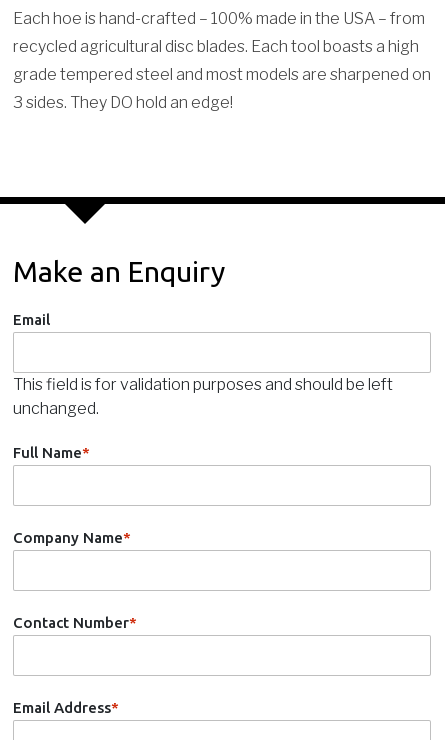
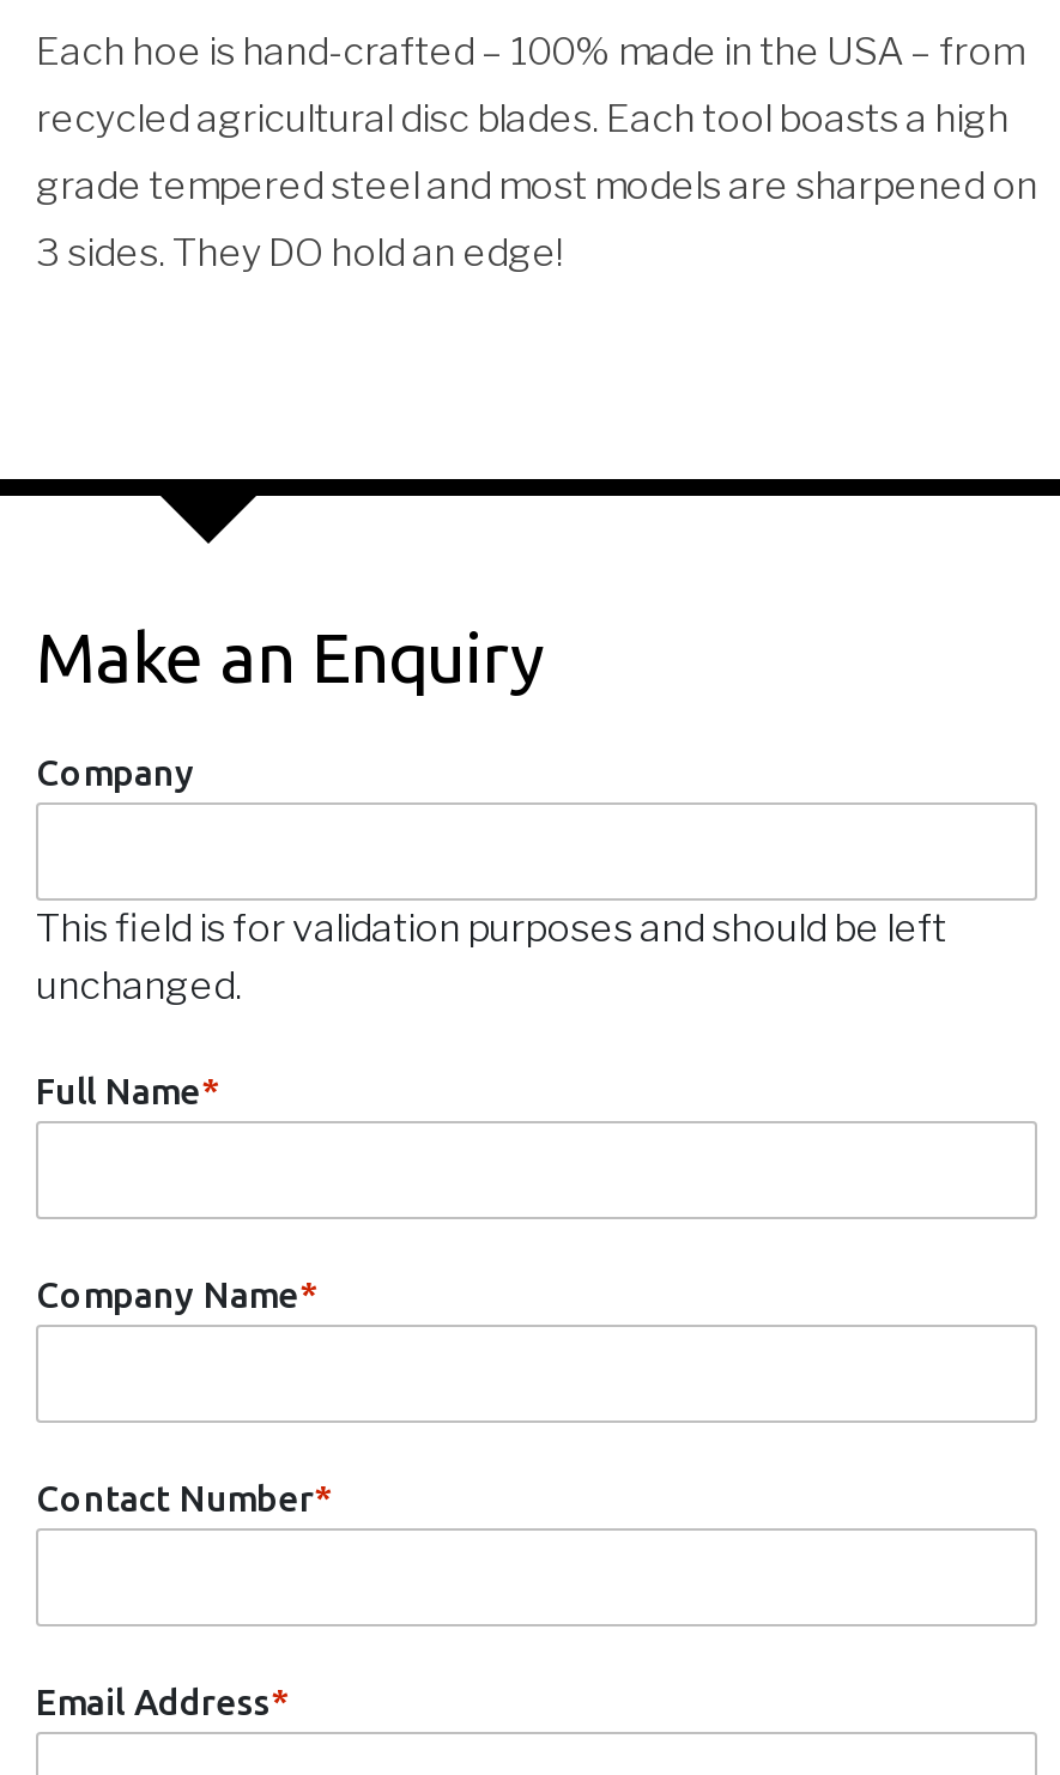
- Email
+ Company
